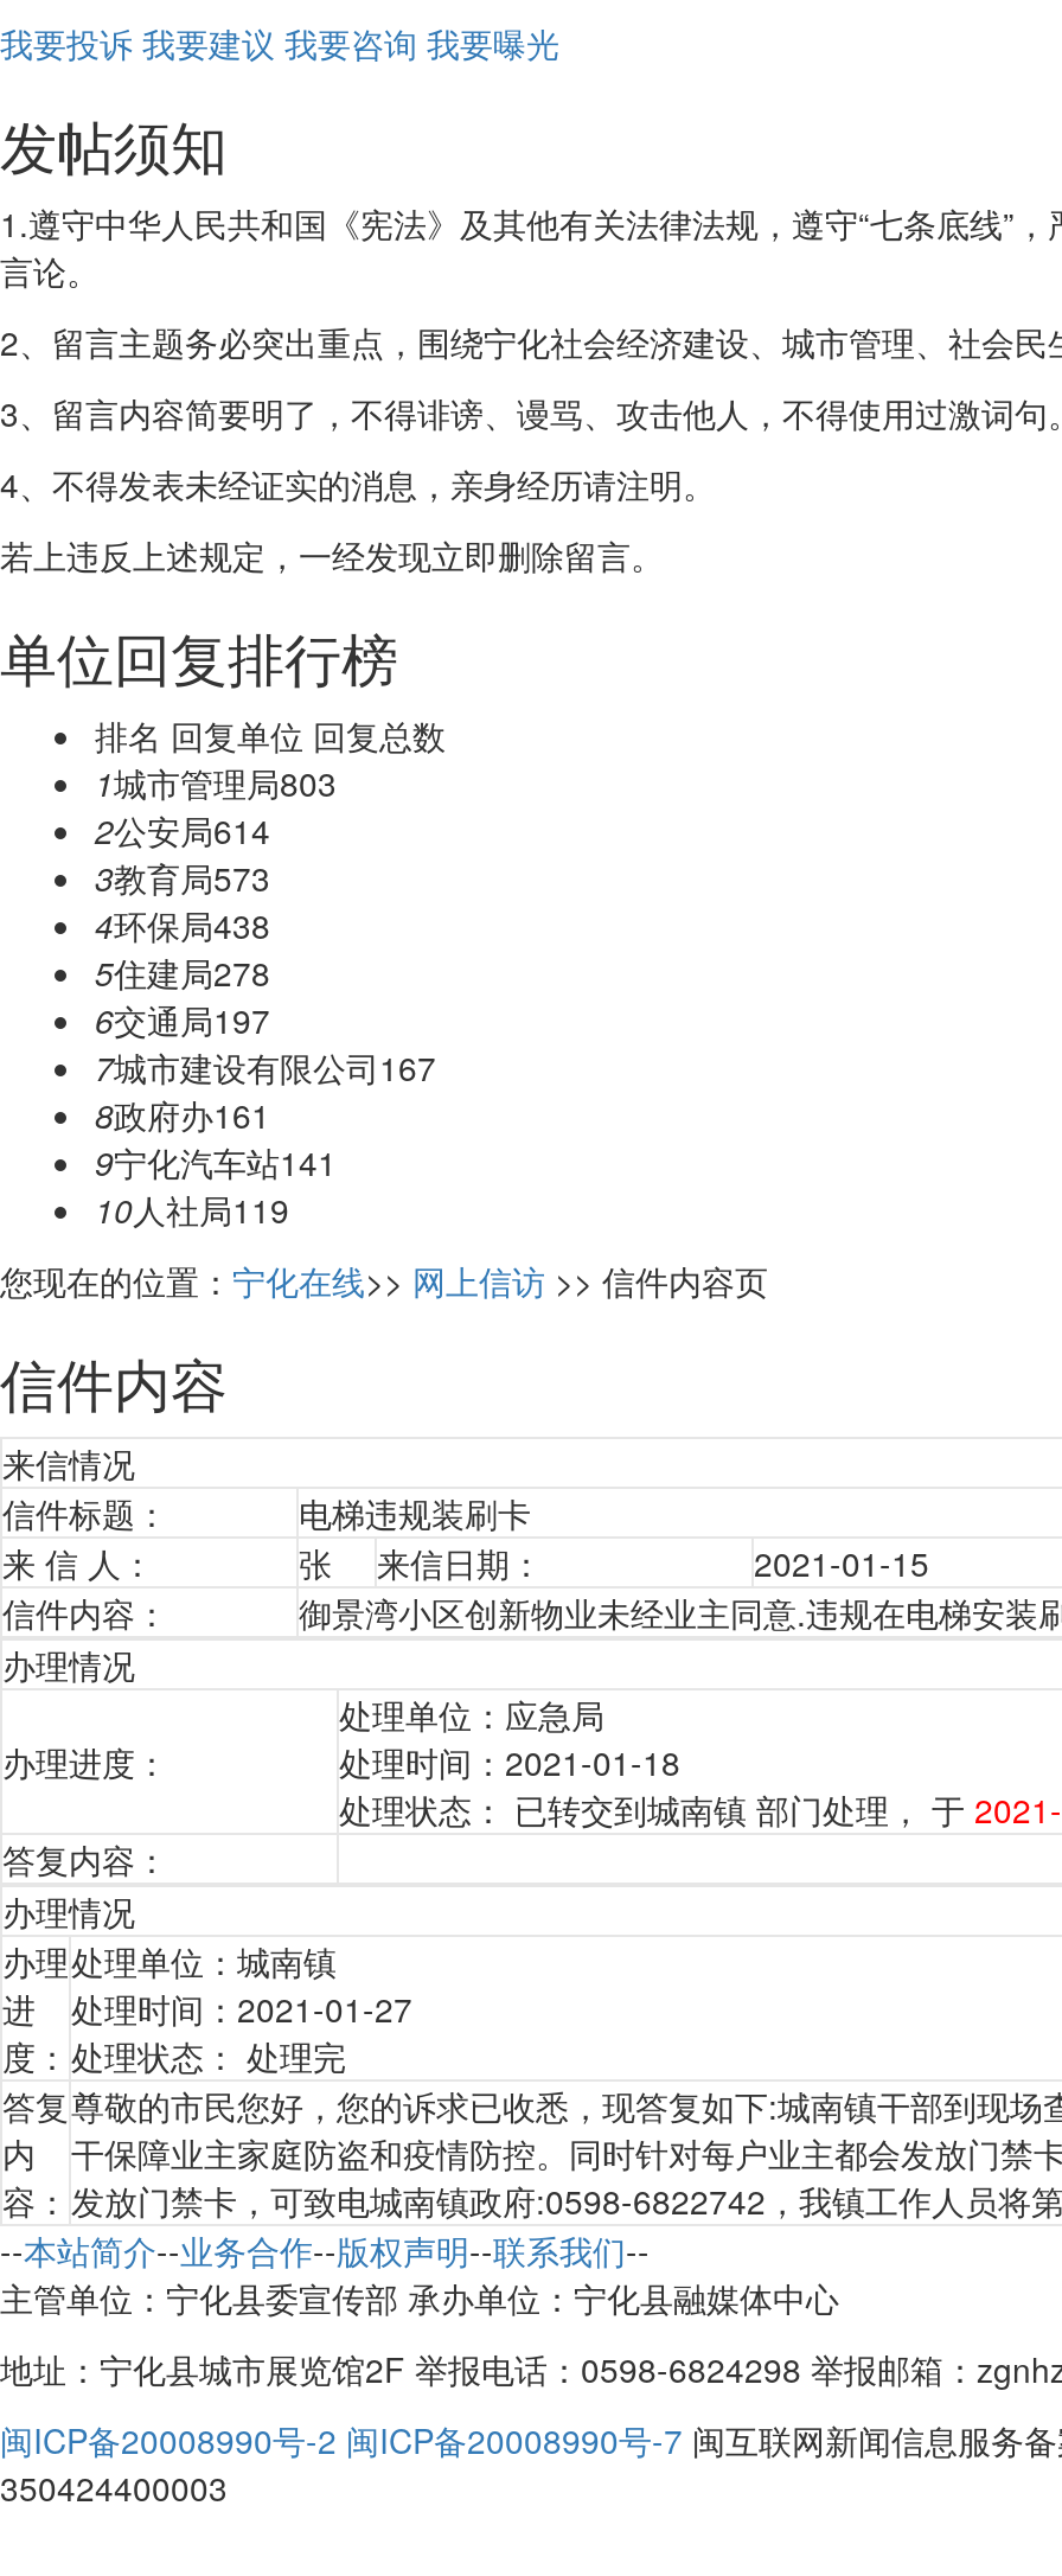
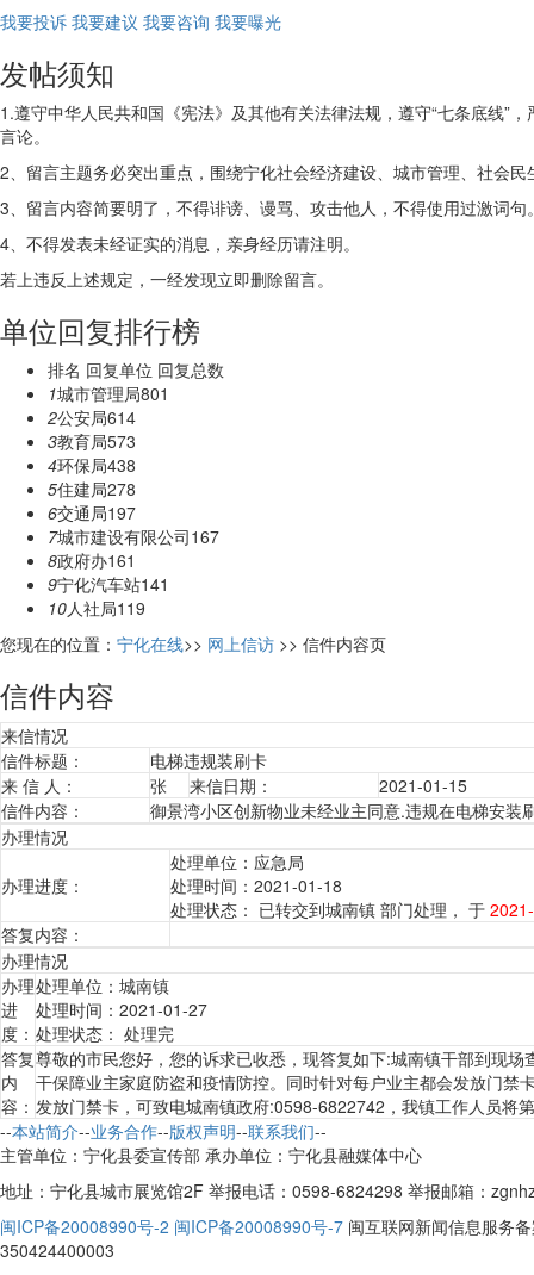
- 1城市管理局803
+ 1城市管理局801
